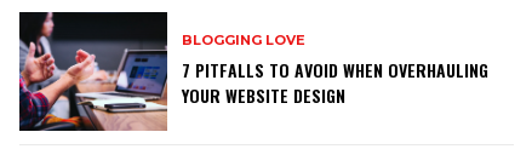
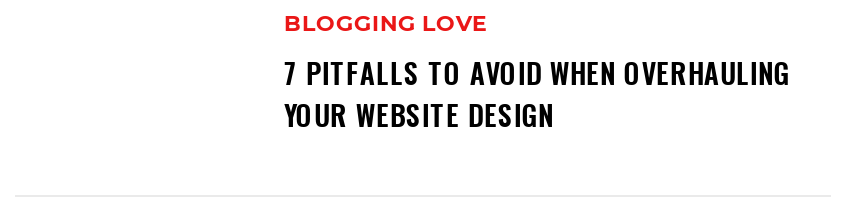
- [image]
